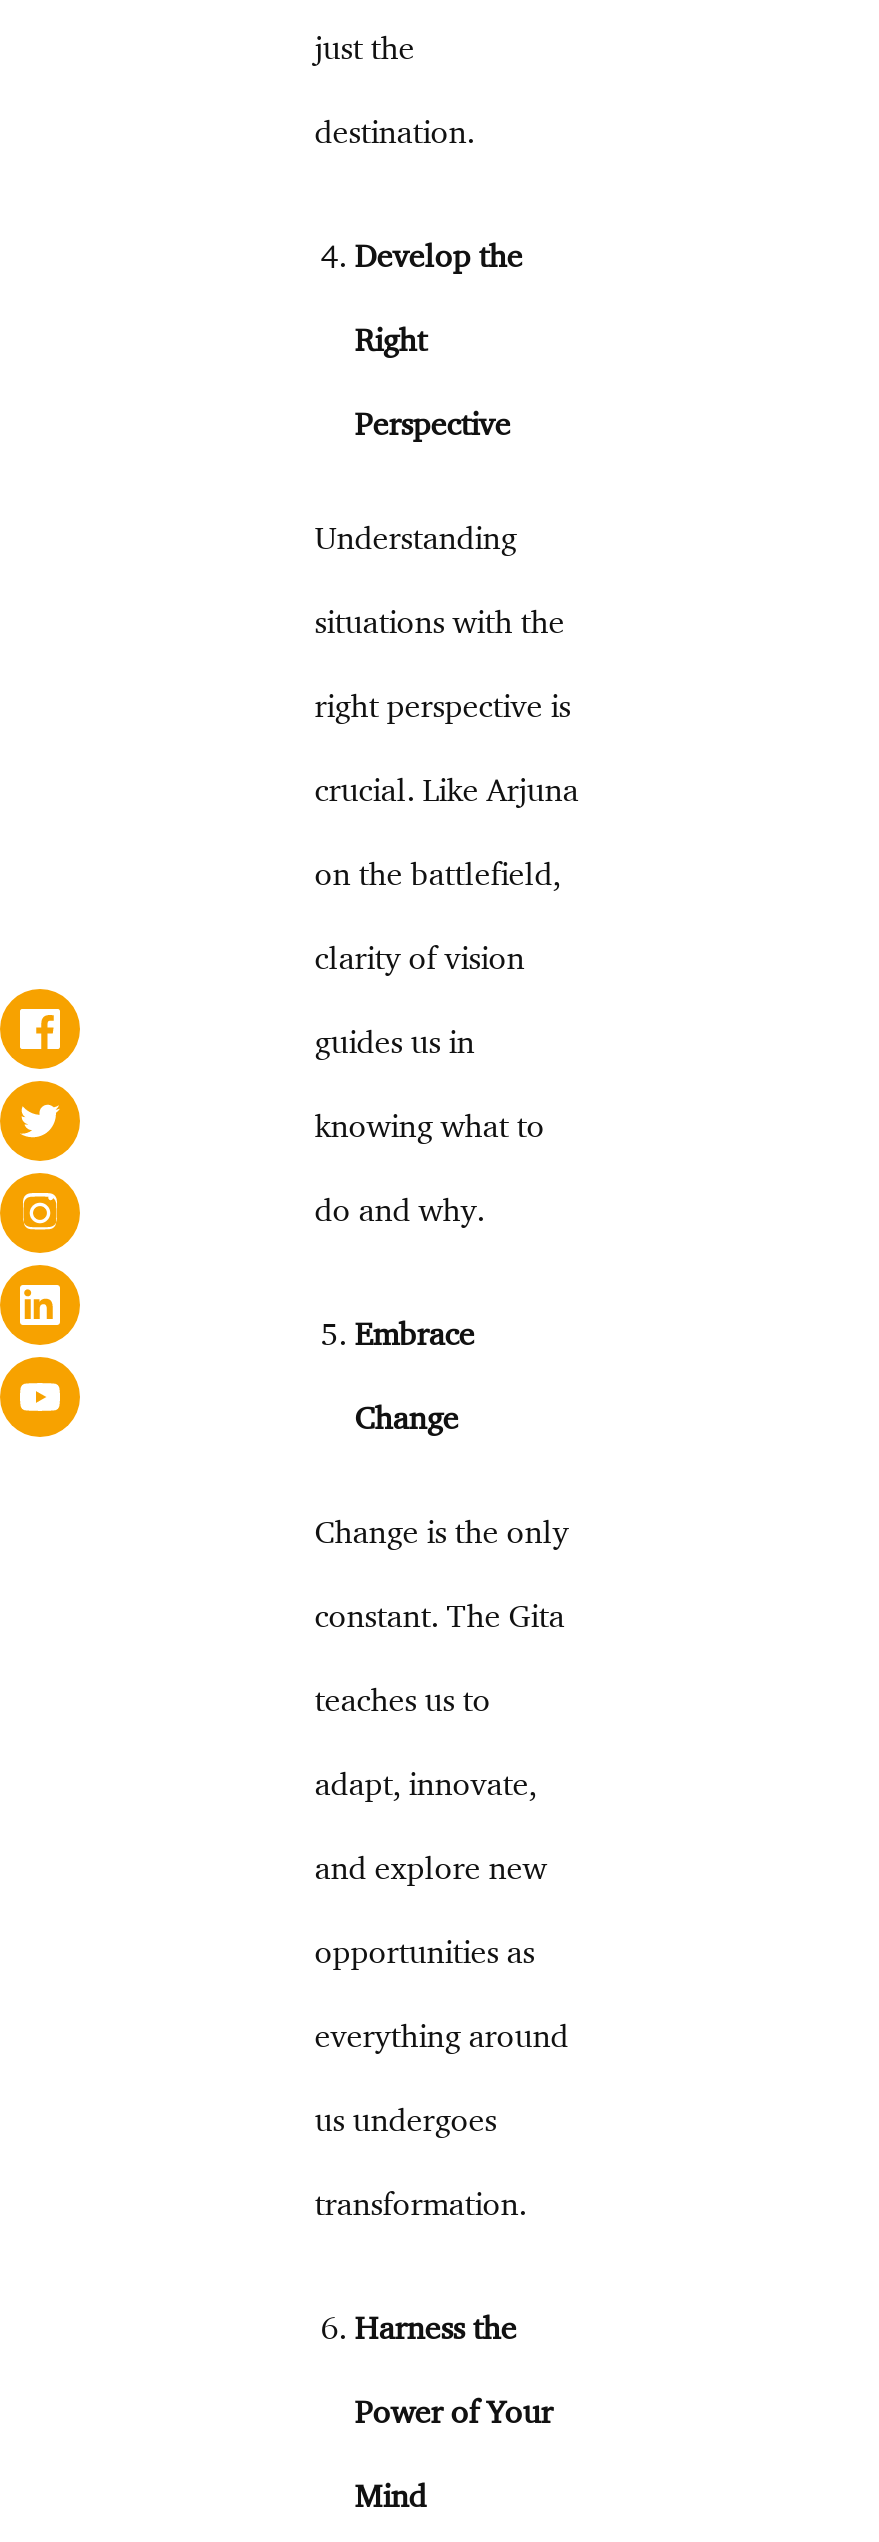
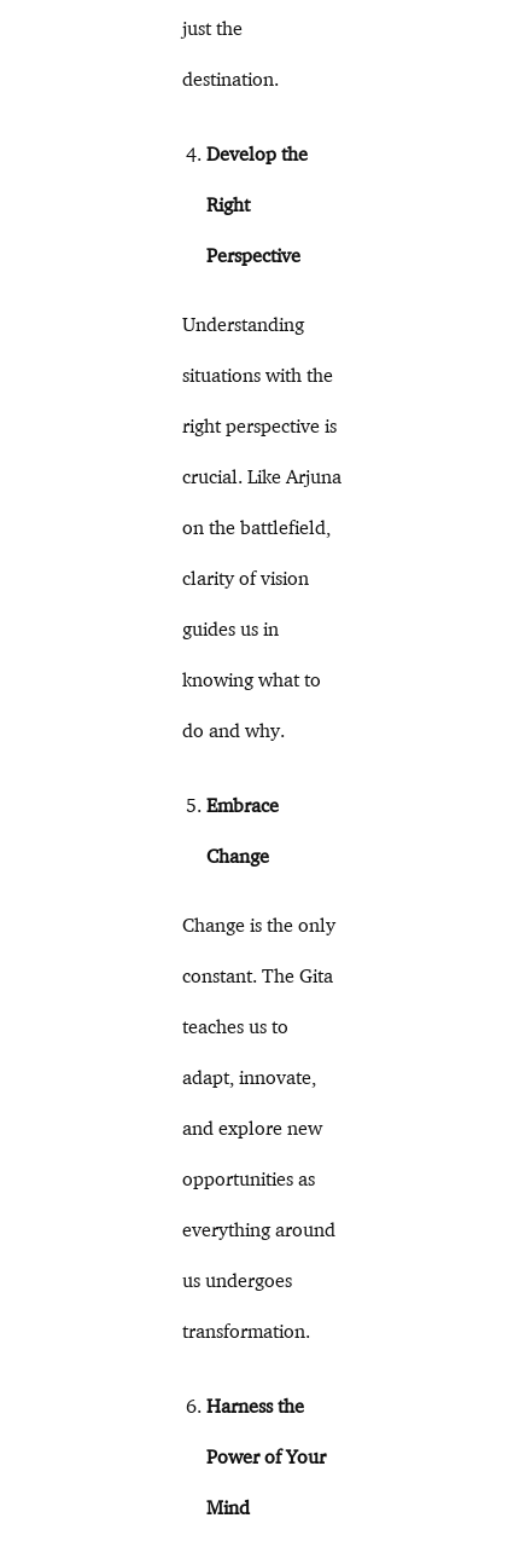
- [image]
